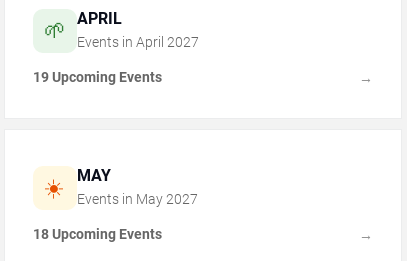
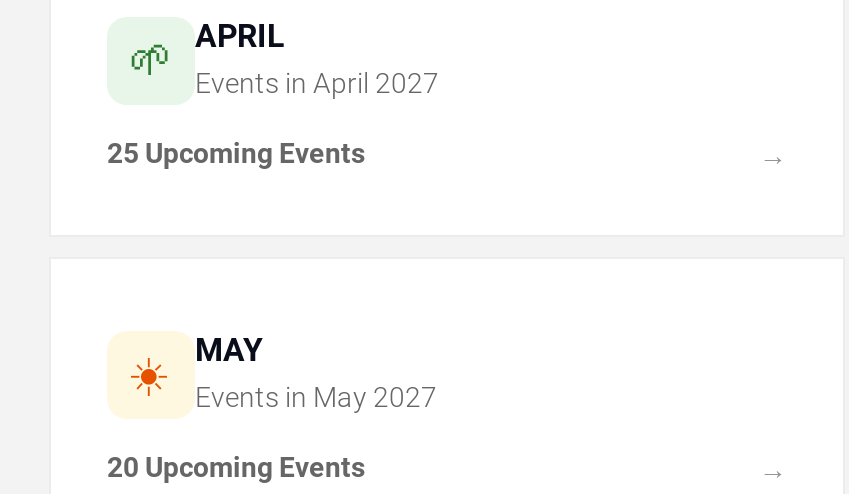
- 19 Upcoming Events
+ 25 Upcoming Events

- 18 Upcoming Events
+ 20 Upcoming Events
